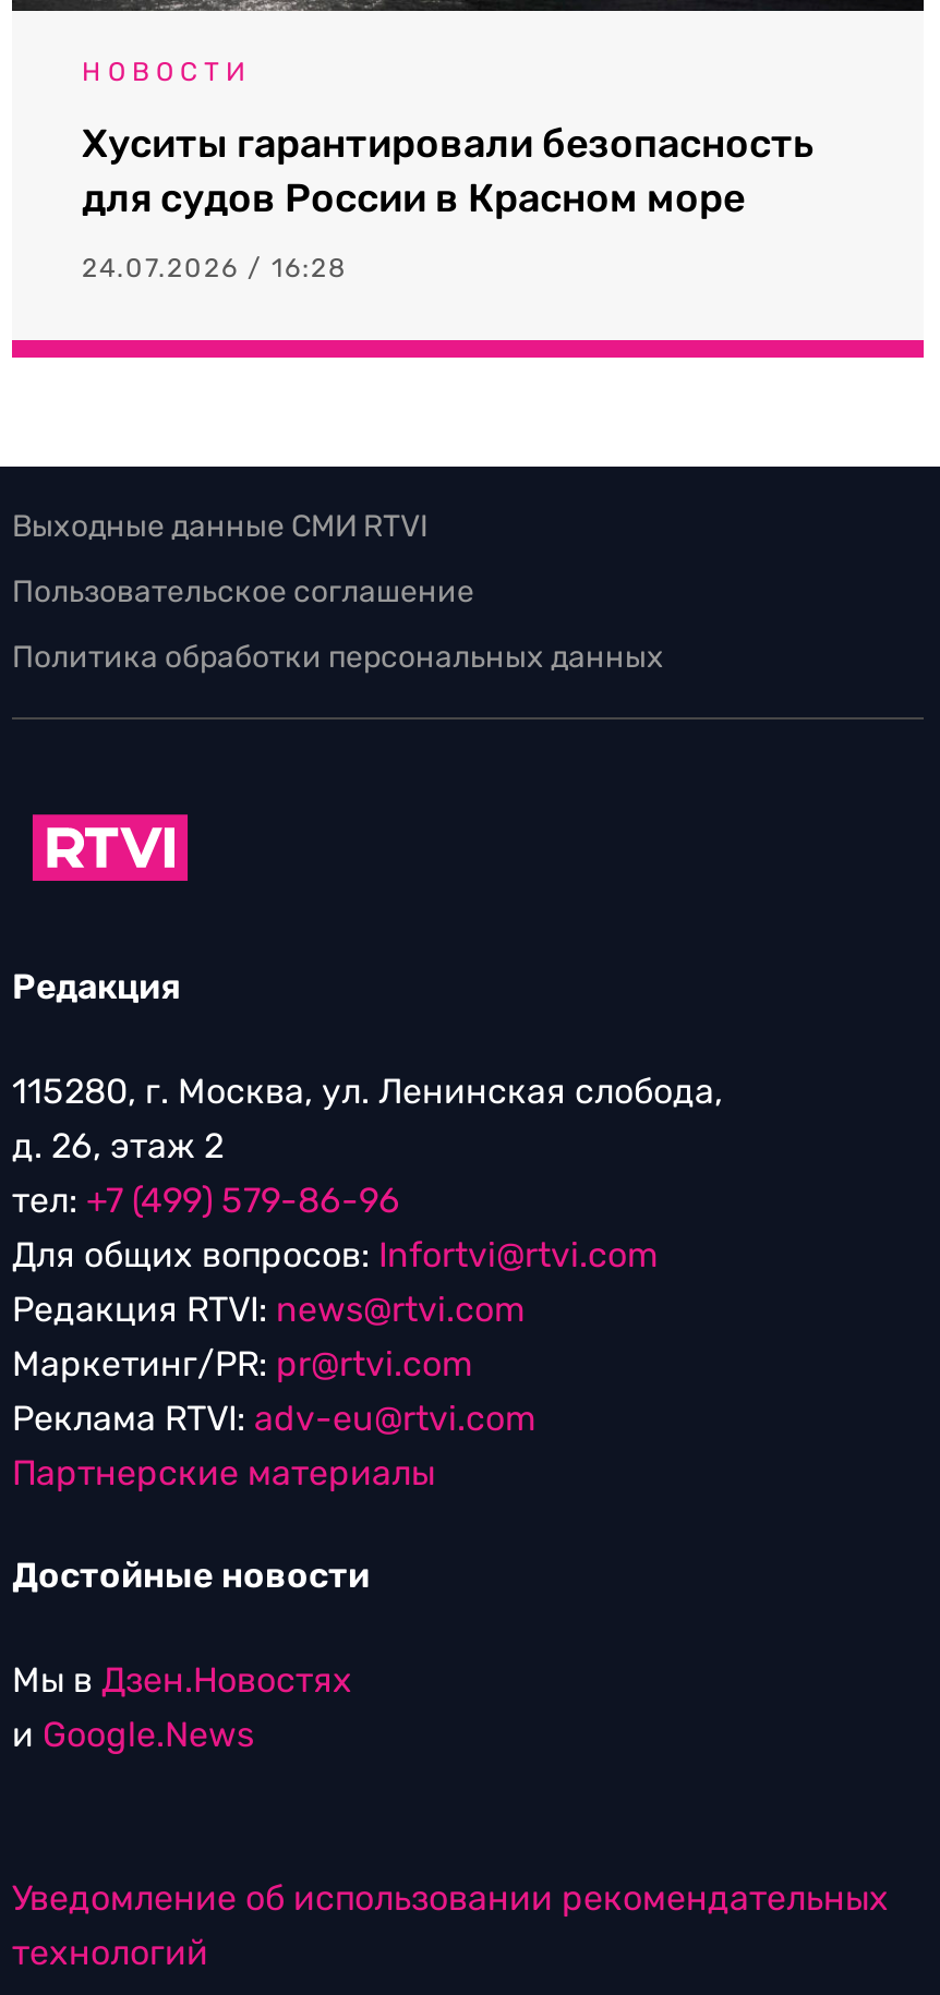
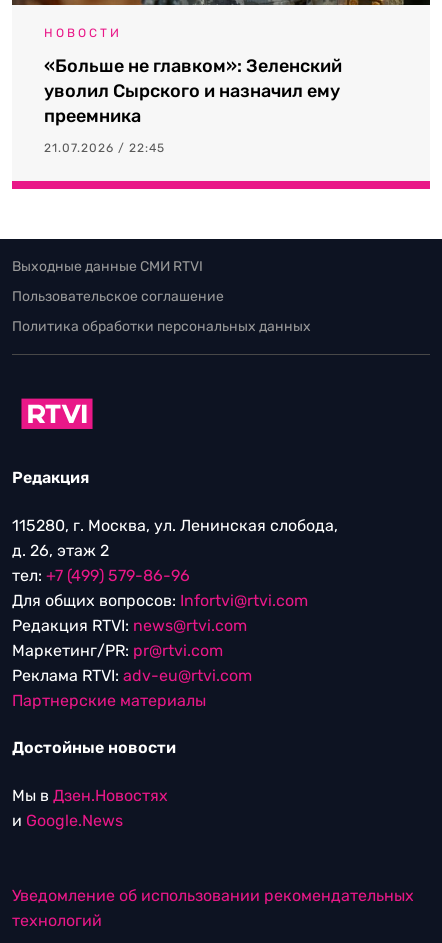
- Хуситы гарантировали безопасность
- для судов России в Красном море
+ «Больше не главком»: Зеленский
+ уволил Сырского и назначил ему
+ преемника

- 24.07.2026 / 16:28
+ 21.07.2026 / 22:45
